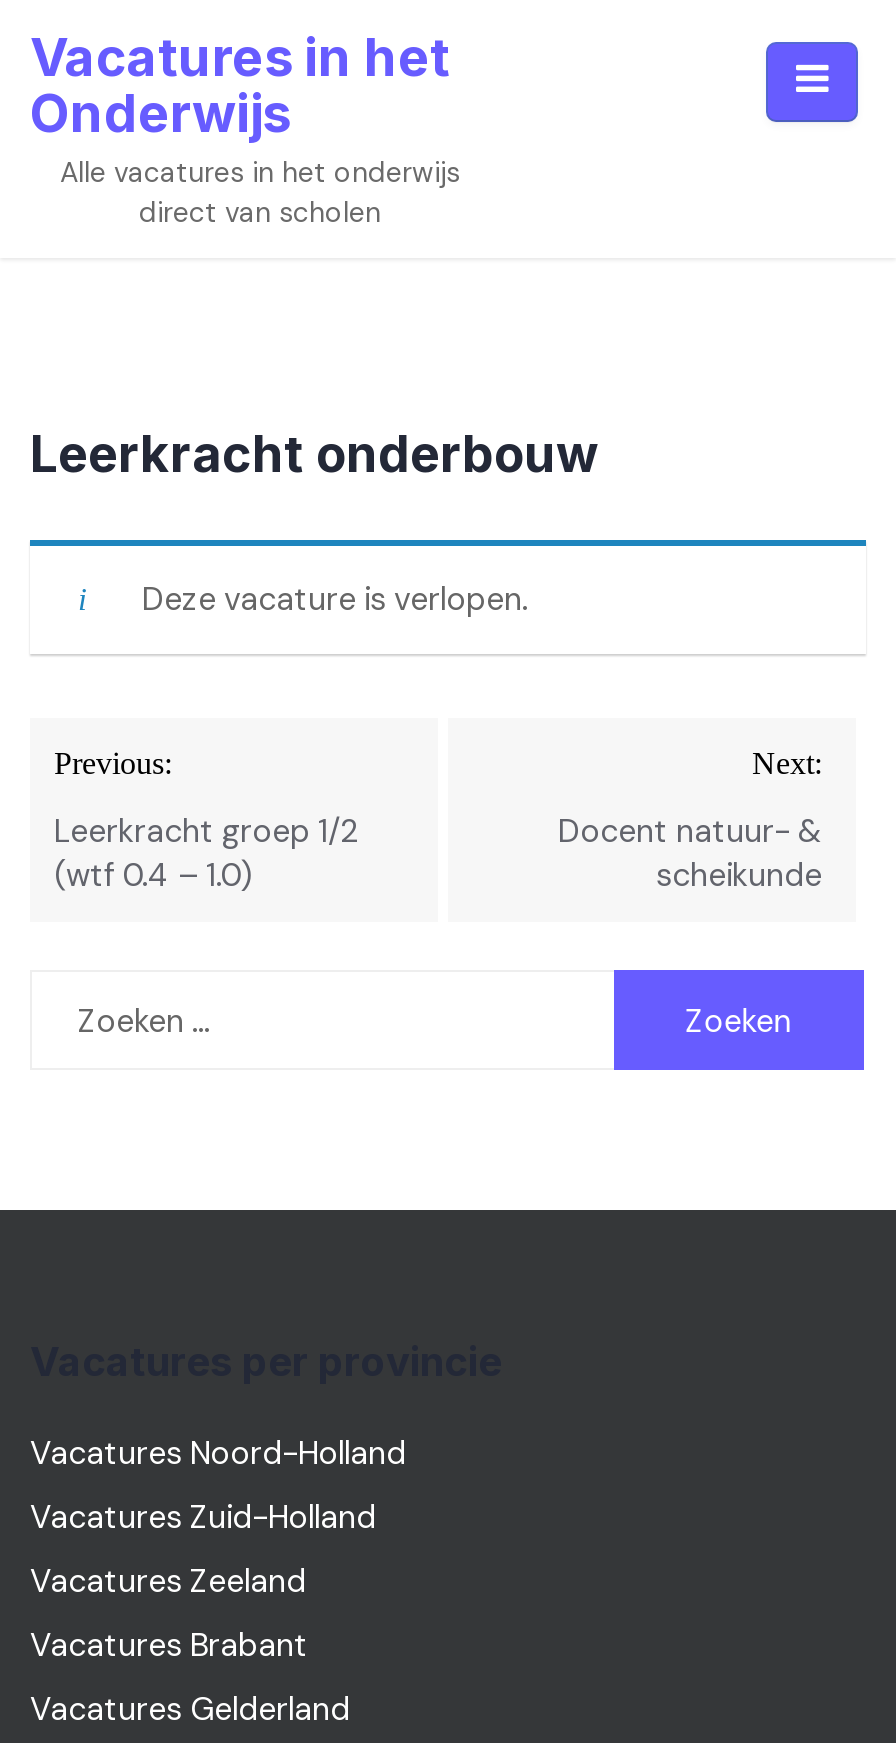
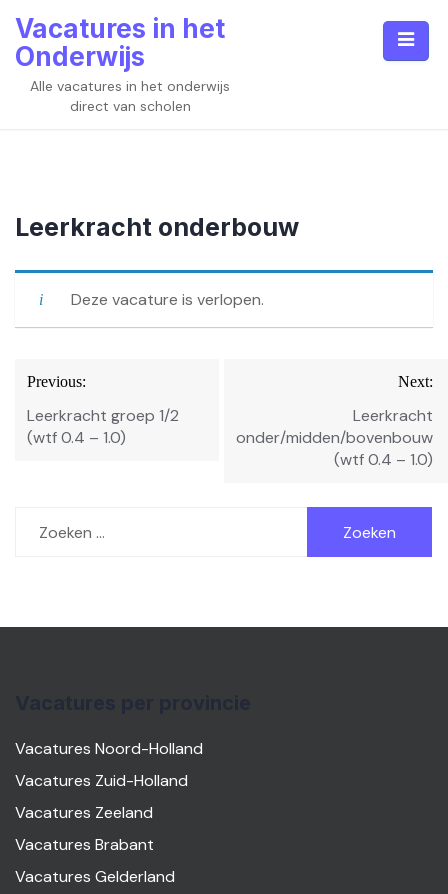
- Docent natuur- &
- scheikunde
+ Leerkracht
+ onder/midden/bovenbouw
+ (wtf 0.4 – 1.0)
